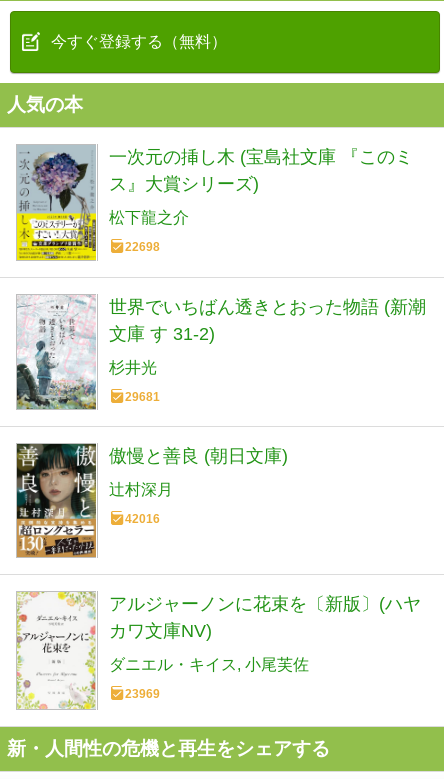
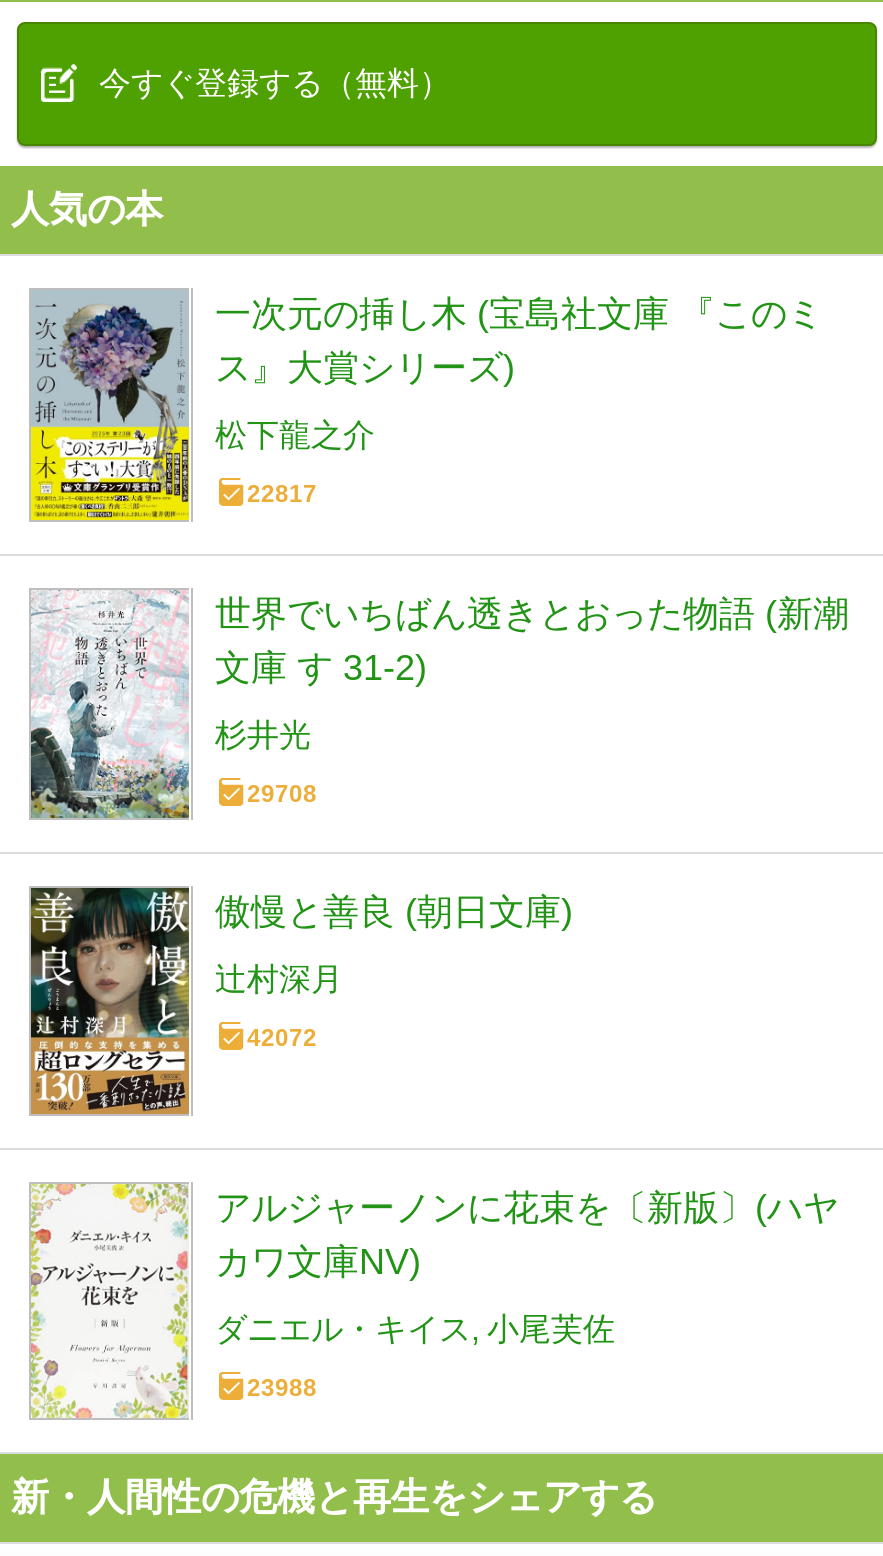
- 22698
+ 22817

- 29681
+ 29708

- 42016
+ 42072

- 23969
+ 23988
